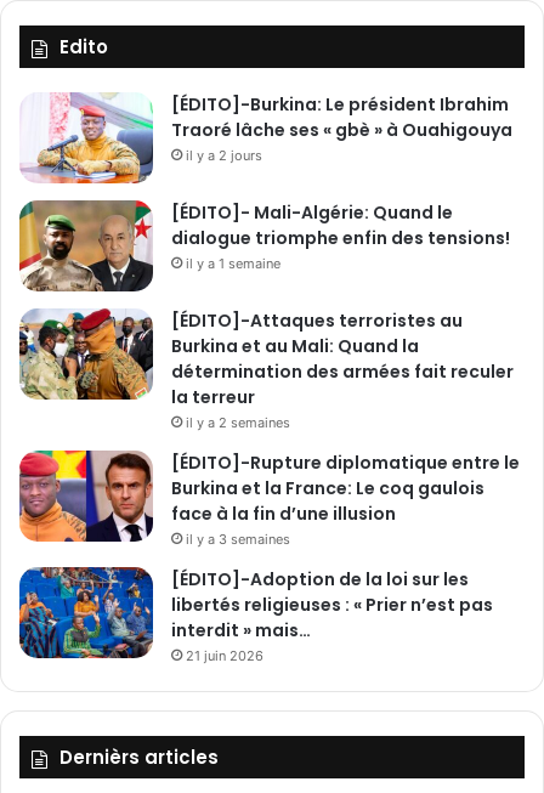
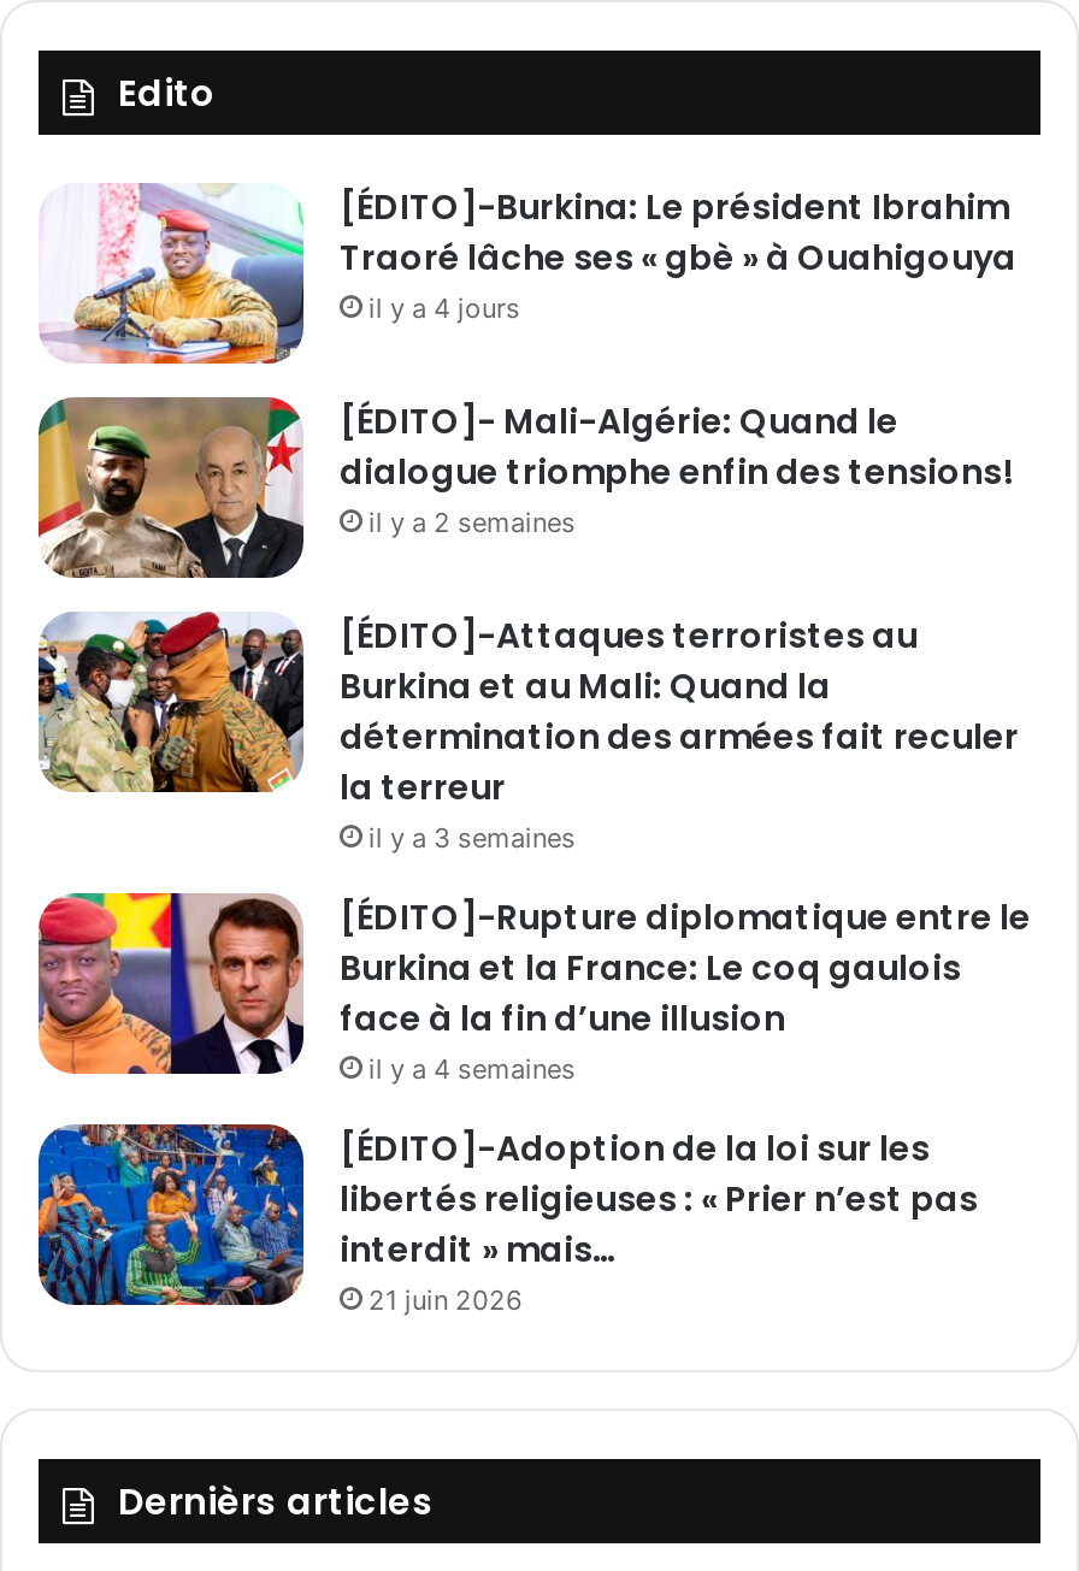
- il y a 2 jours
+ il y a 4 jours

- il y a 1 semaine

moved up: il y a 2 semaines

moved up: il y a 3 semaines

+ il y a 4 semaines
